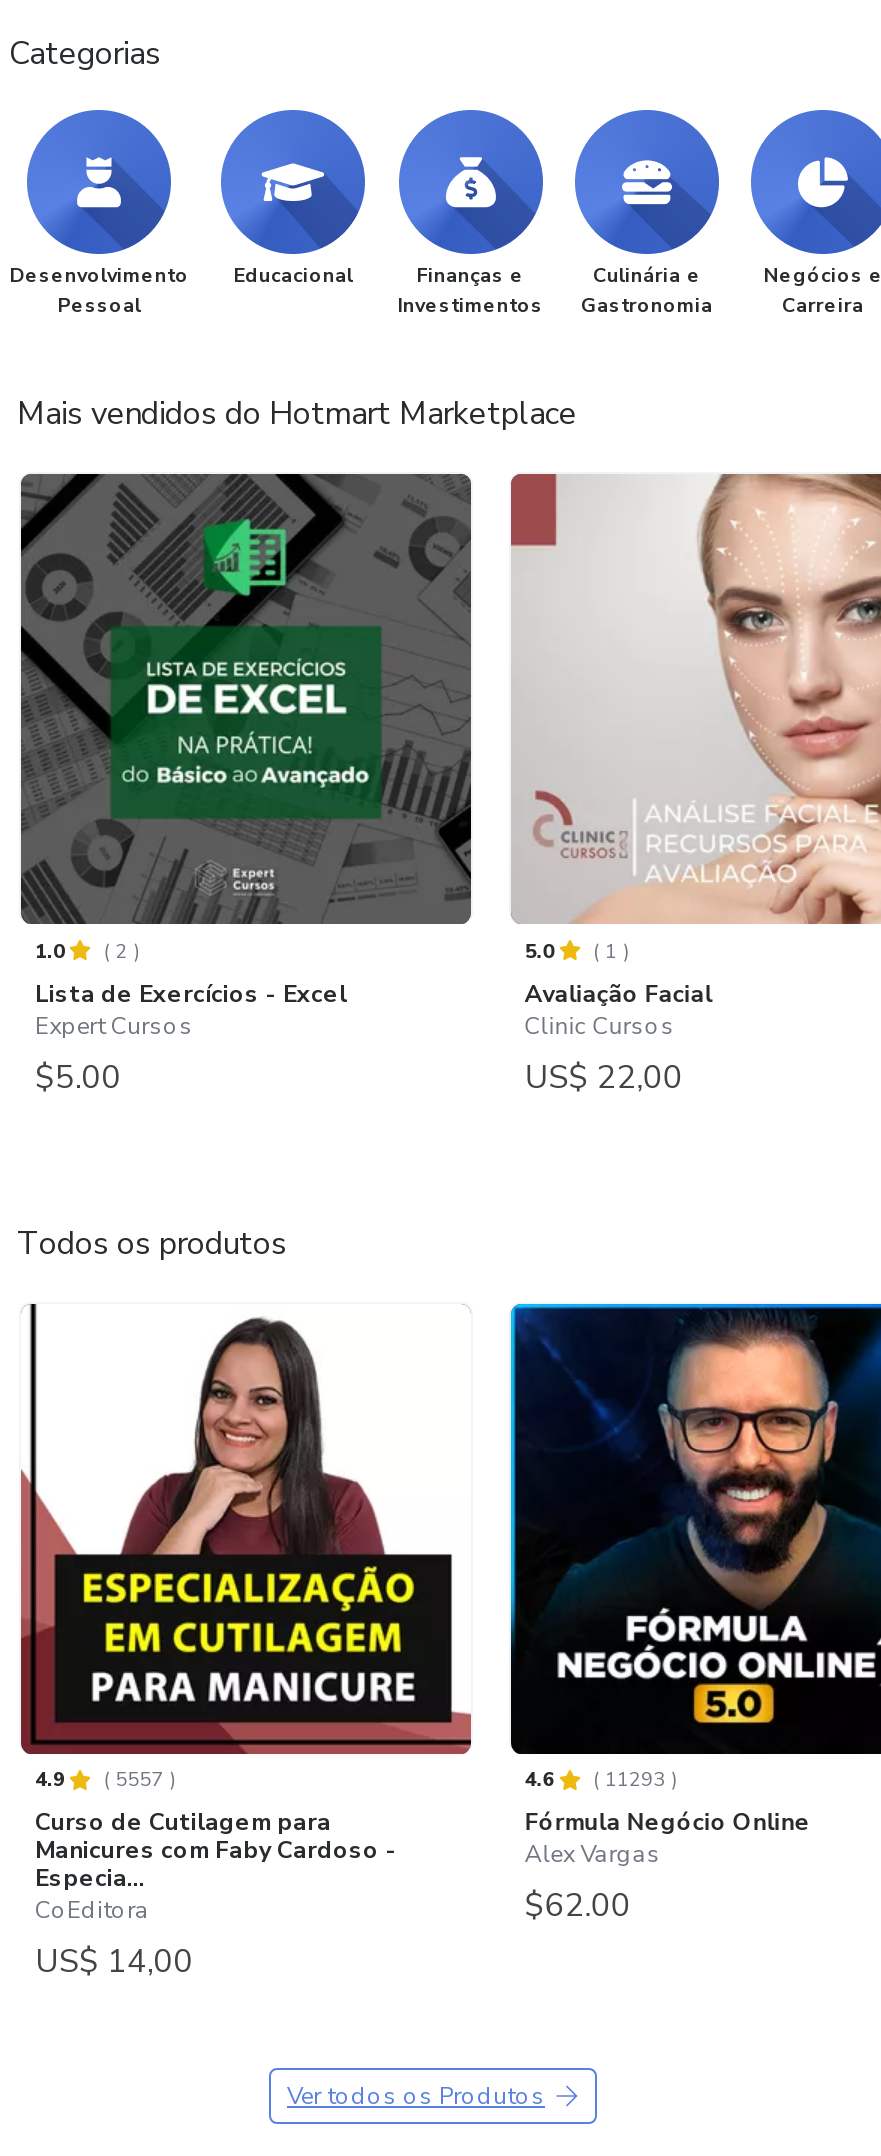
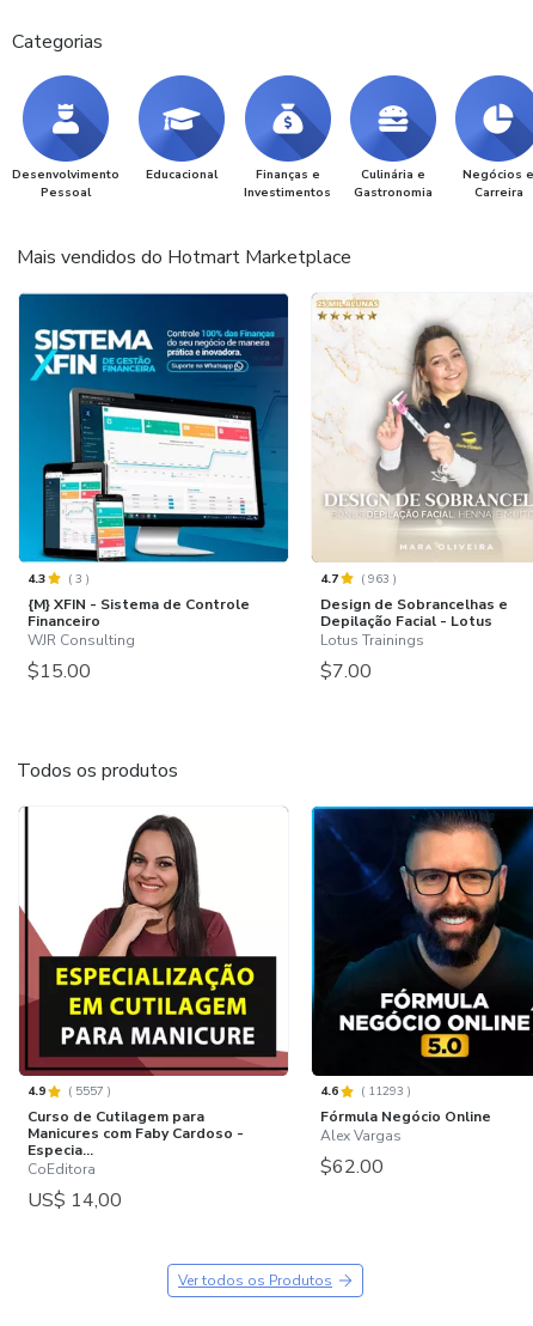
- [image]
- 1.0
- (2)
- Lista de Exercícios - Excel
- Expert Cursos
- $5.00
+ [image]
+ 4.3
+ (3)
+ {M} XFIN - Sistema de Controle
+ Financeiro
+ WJR Consulting
+ $15.00

- [image]
- 5.0
- (1)
- Avaliação Facial
- Clinic Cursos
- US$ 22,00
+ [image]
+ 4.7
+ (963)
+ Design de Sobrancelhas e
+ Depilação Facial - Lotus
+ Lotus Trainings
+ $7.00
